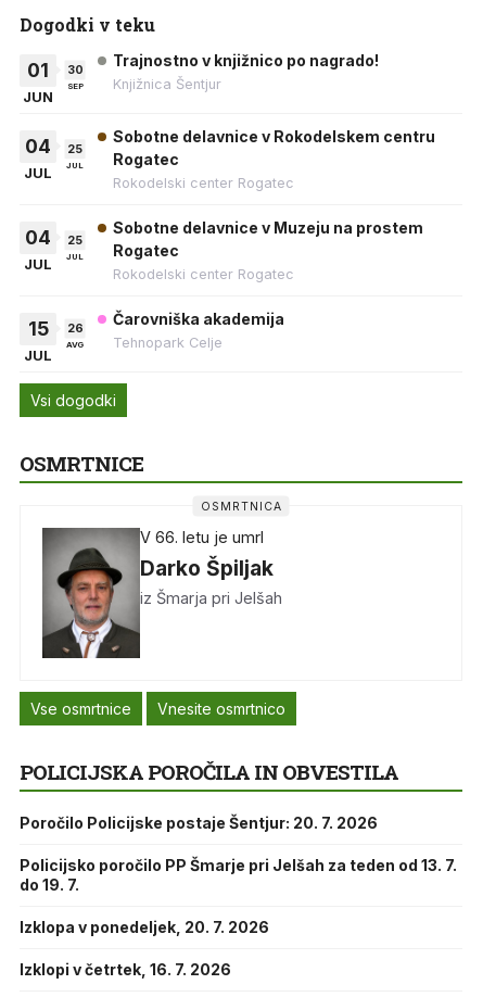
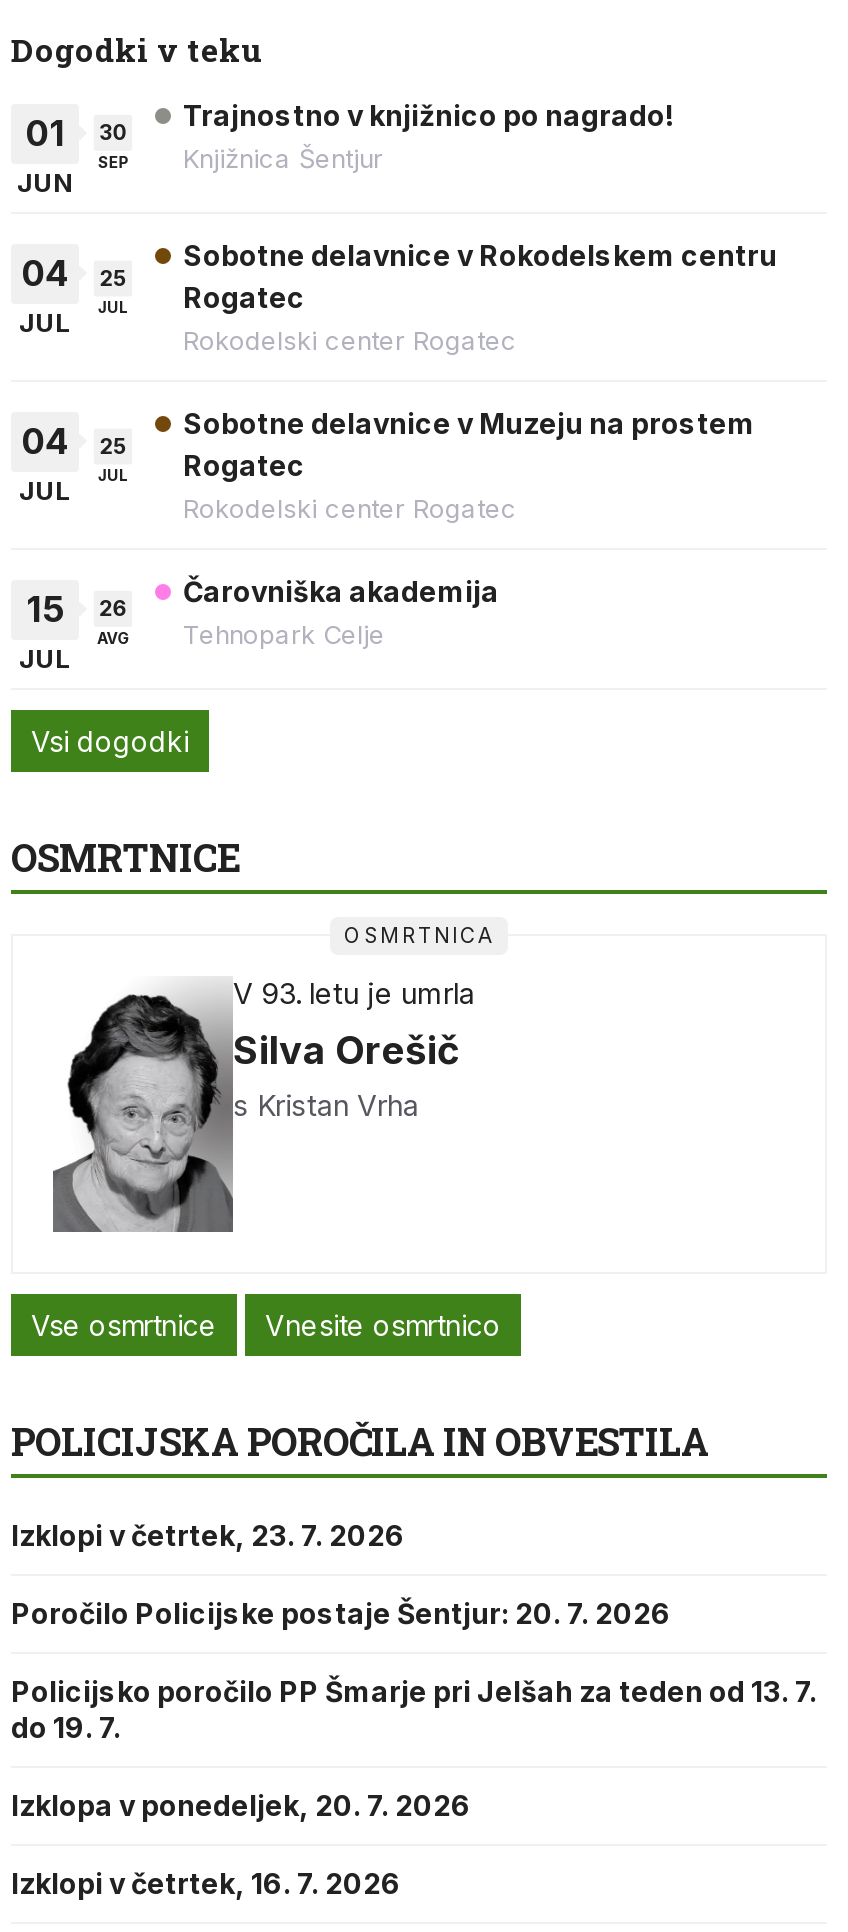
- [image]
- V 66. letu je umrl
- Darko Špiljak
- iz Šmarja pri Jelšah
+ [image]
+ V 93. letu je umrla
+ Silva Orešič
+ s Kristan Vrha

+ Izklopi v četrtek, 23. 7. 2026
